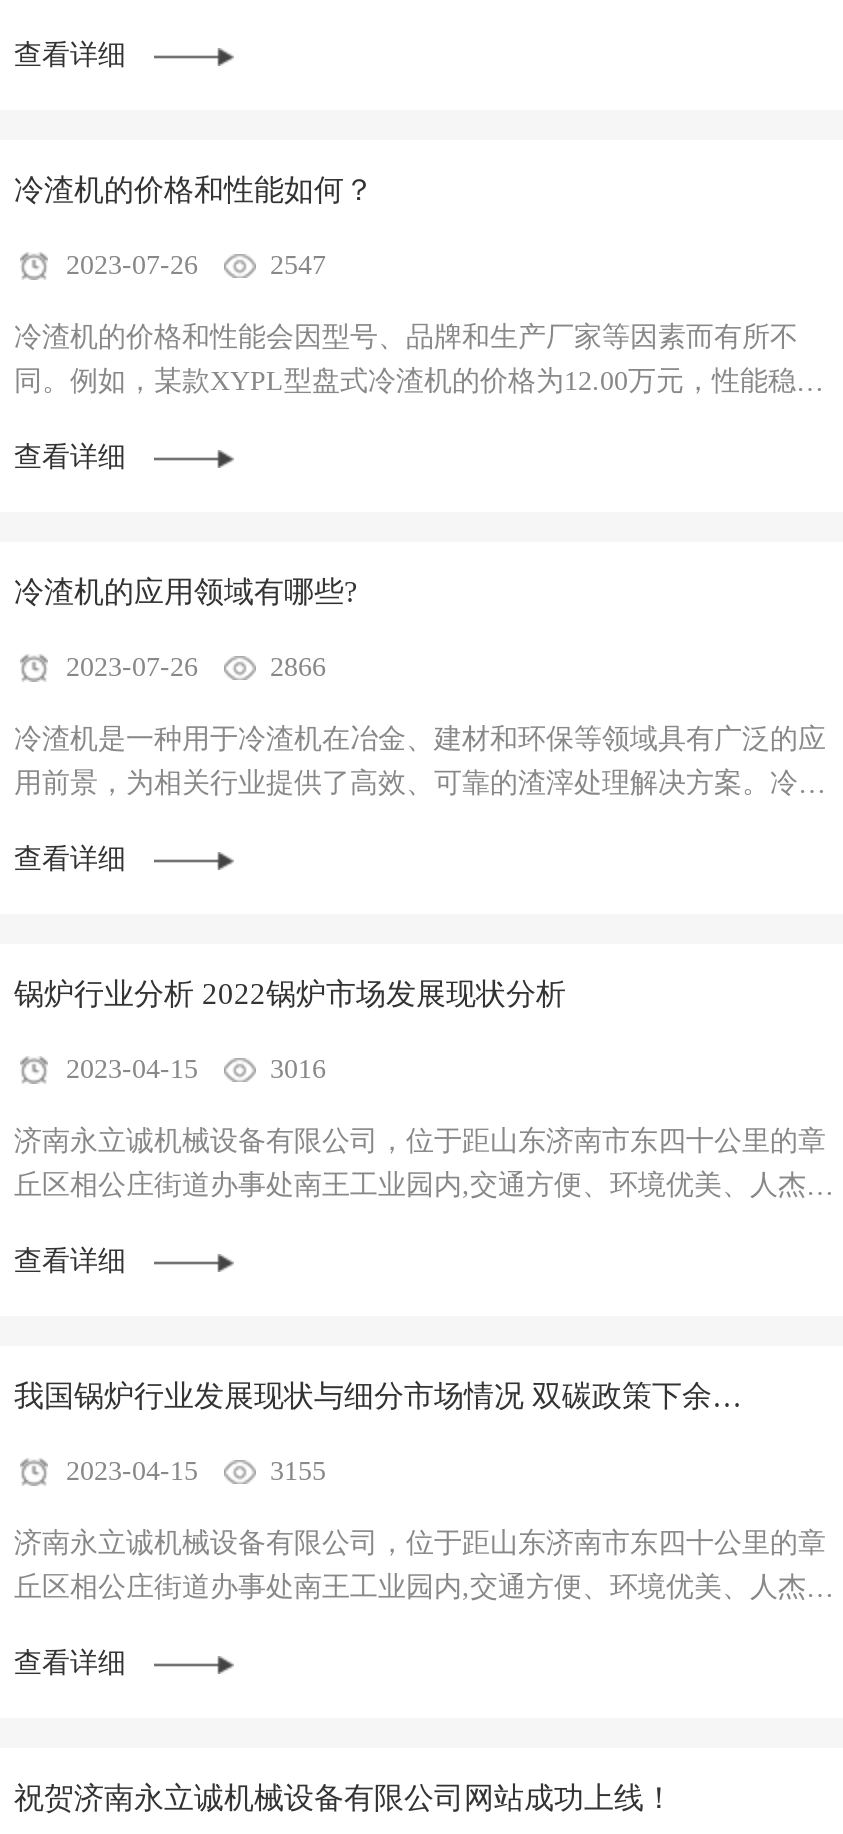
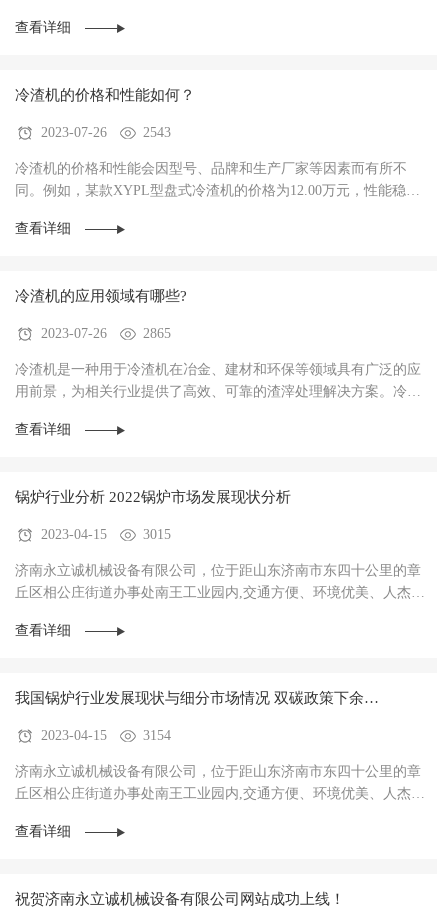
- 2547
+ 2543

- 2866
+ 2865

- 3016
+ 3015

- 3155
+ 3154
